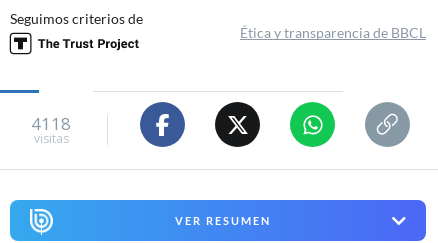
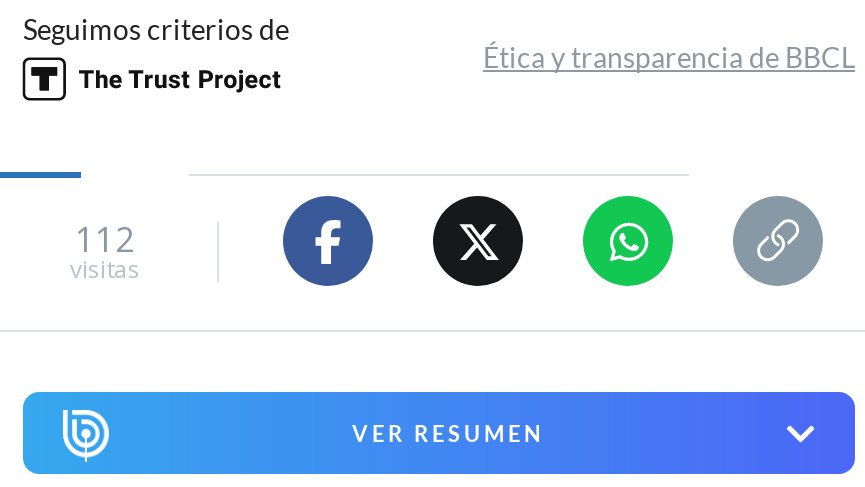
- 4118
+ 112
